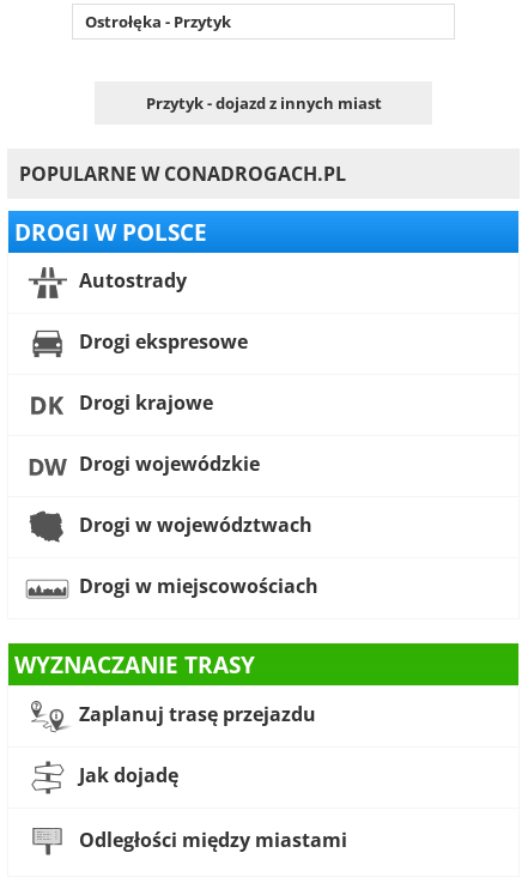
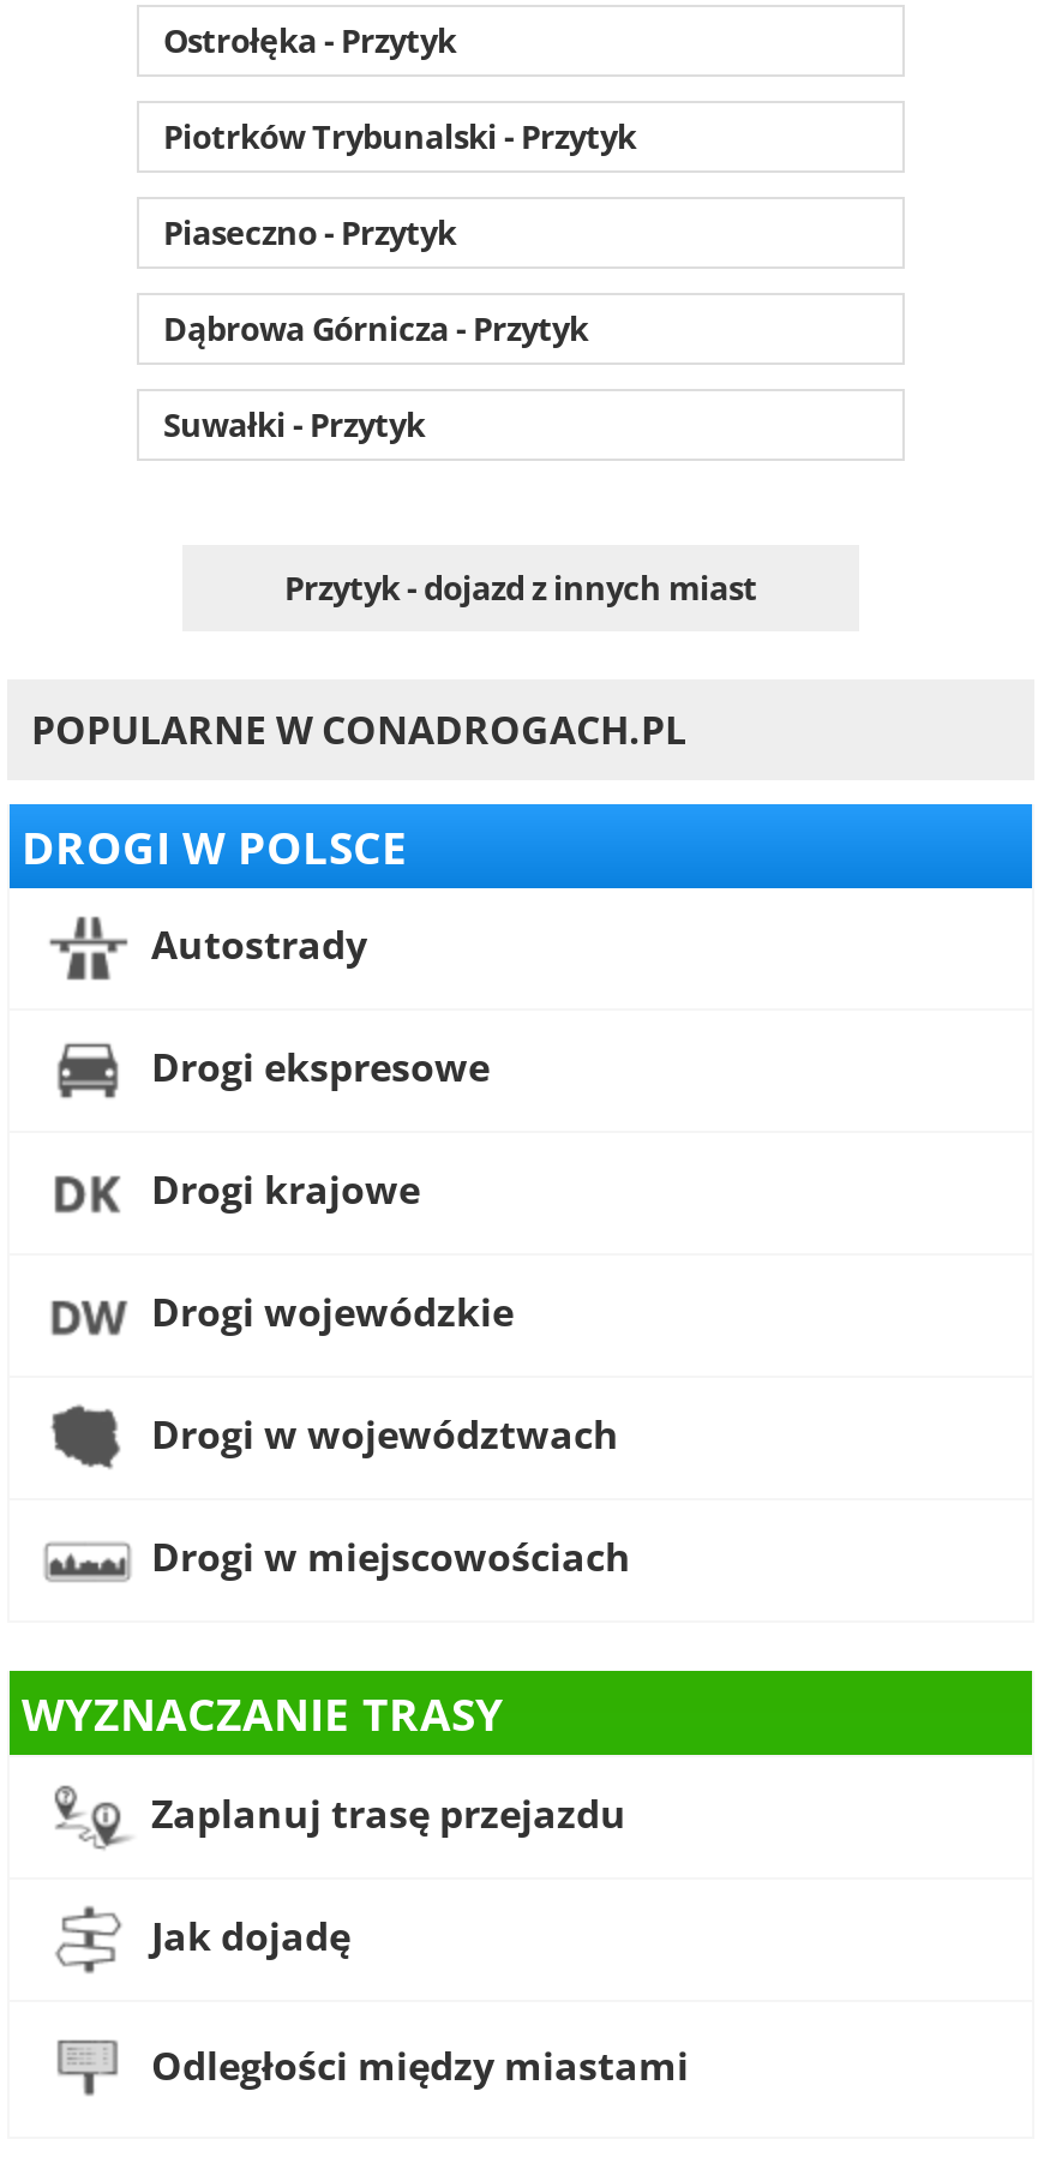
+ Piotrków Trybunalski - Przytyk
+ Piaseczno - Przytyk
+ Dąbrowa Górnicza - Przytyk
+ Suwałki - Przytyk
